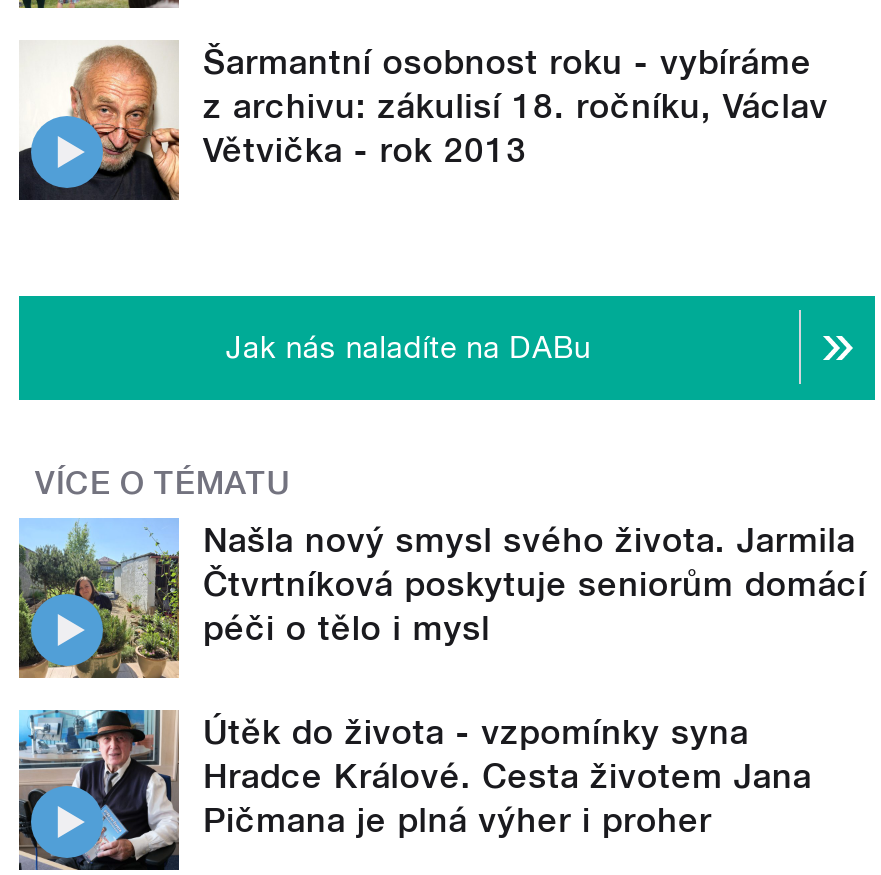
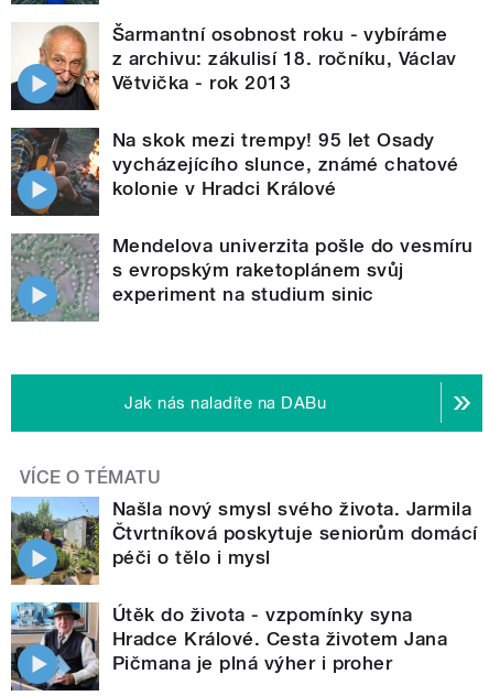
+ [image]

+ [image]
+ Na skok mezi trempy! 95 let Osady
+ vycházejícího slunce, známé chatové
+ kolonie v Hradci Králové
+ Mendelova univerzita pošle do vesmíru
+ s evropským raketoplánem svůj
+ experiment na studium sinic
